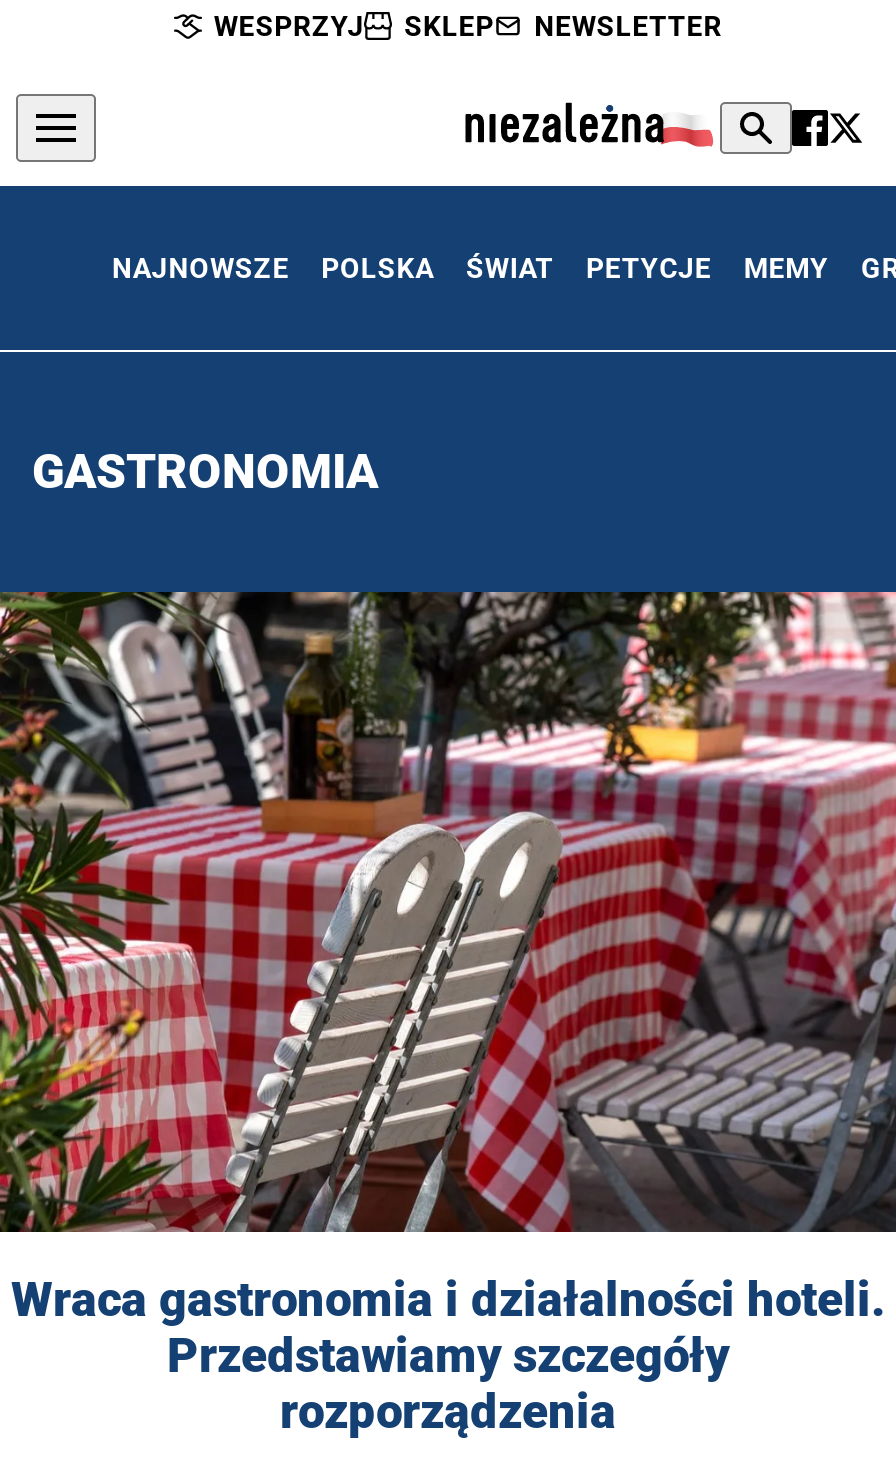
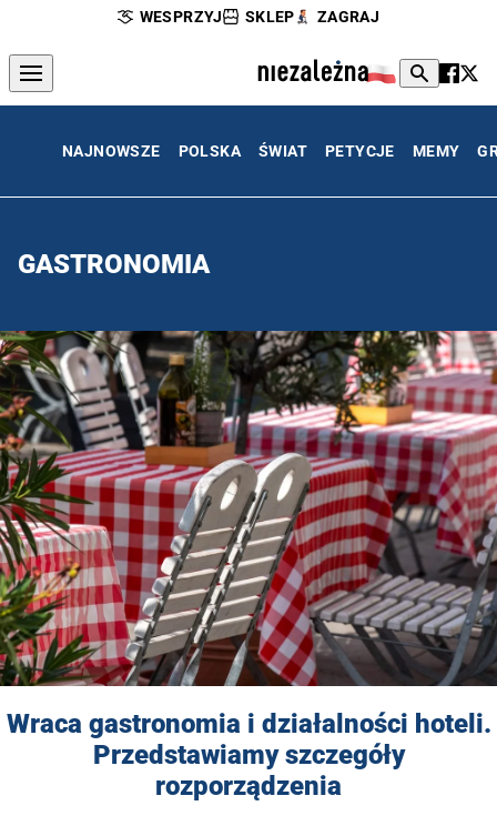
- NEWSLETTER
+ ZAGRAJ
